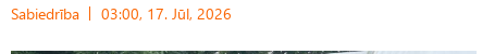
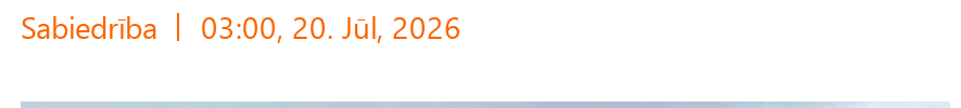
- Sabiedrība 03:00, 17. Jūl, 2026
+ Sabiedrība 03:00, 20. Jūl, 2026
